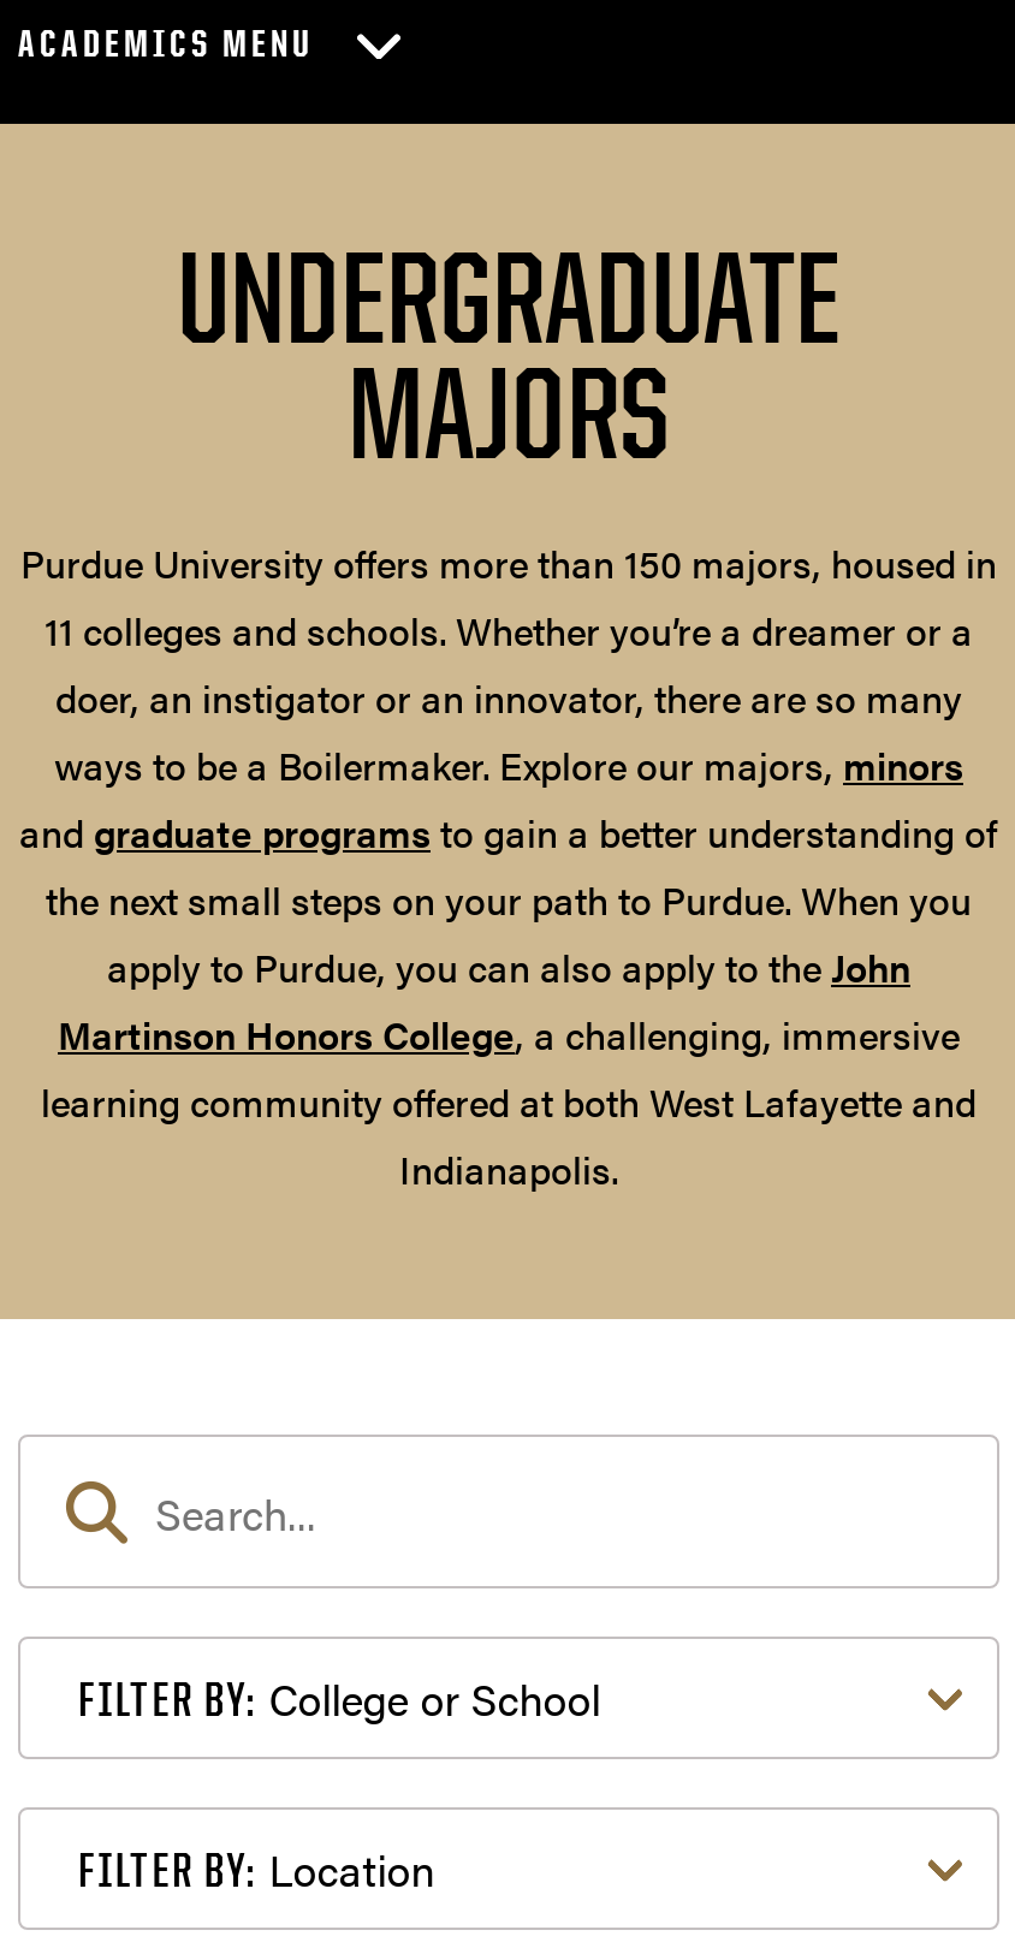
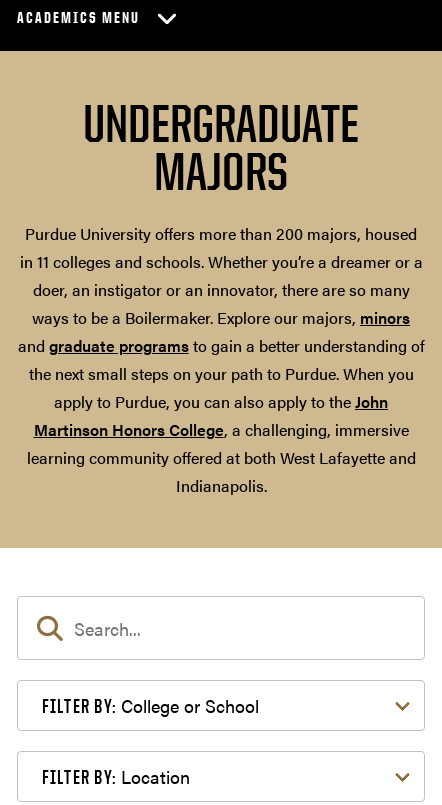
- Purdue University offers more than 150 majors, housed in
- 11 colleges and schools. Whether you’re a dreamer or a
+ Purdue University offers more than 200 majors, housed
+ in 11 colleges and schools. Whether you’re a dreamer or a
